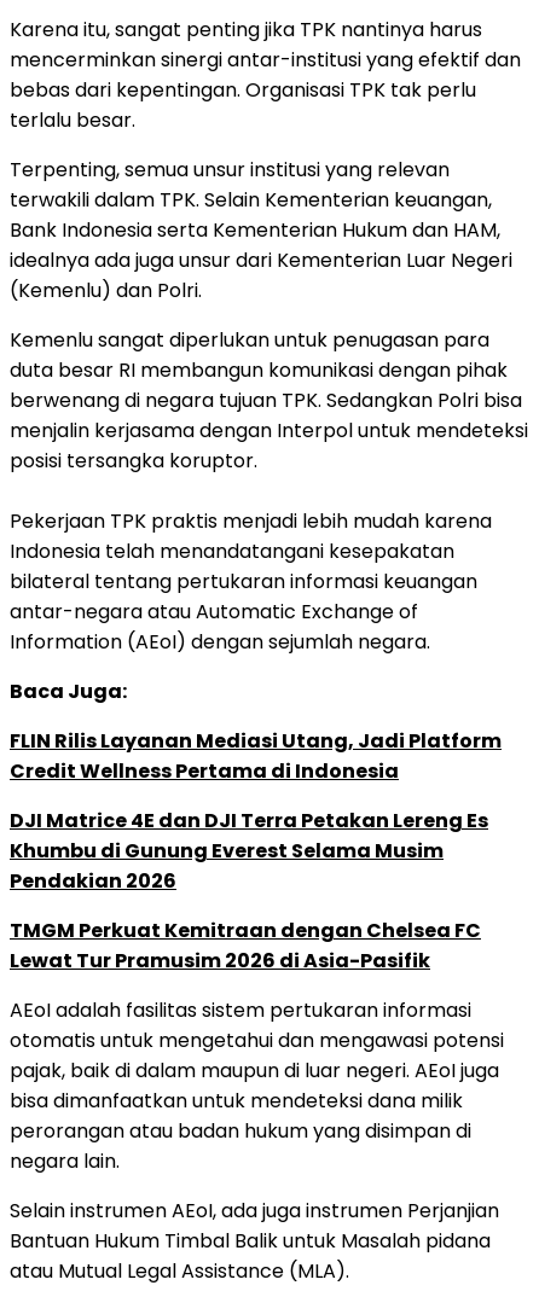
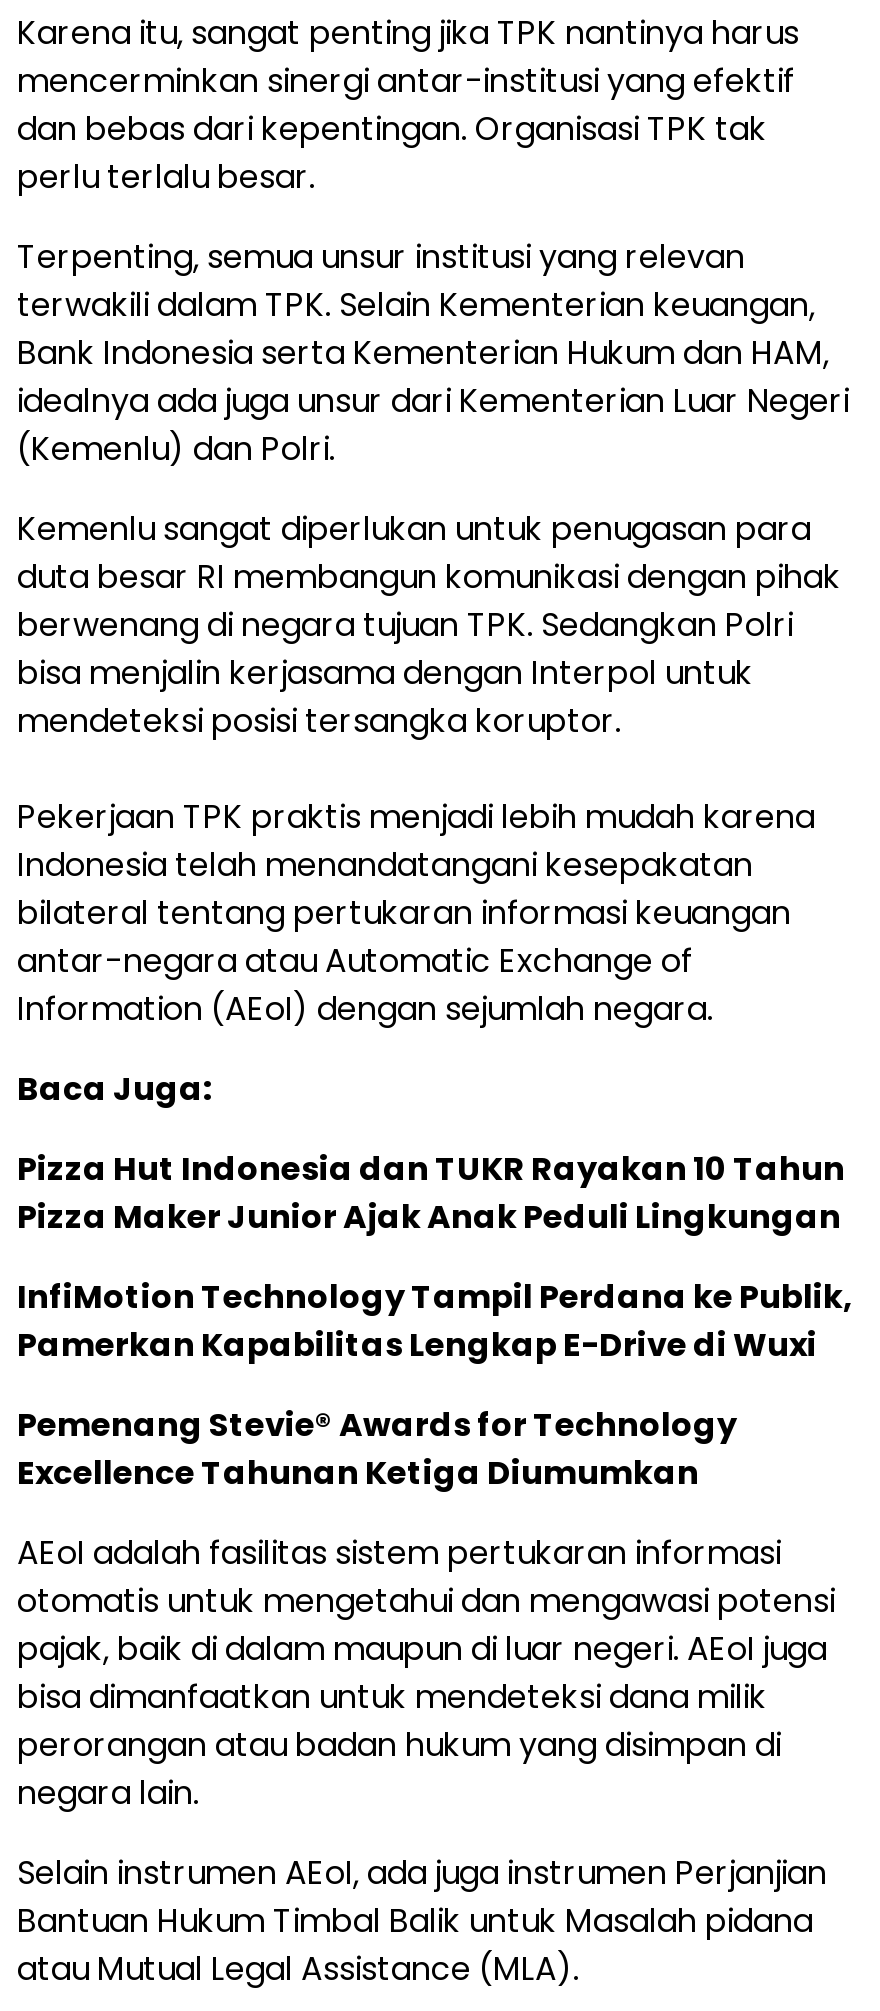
- FLIN Rilis Layanan Mediasi Utang, Jadi Platform
- Credit Wellness Pertama di Indonesia
+ Pizza Hut Indonesia dan TUKR Rayakan 10 Tahun
+ Pizza Maker Junior Ajak Anak Peduli Lingkungan

- DJI Matrice 4E dan DJI Terra Petakan Lereng Es
- Khumbu di Gunung Everest Selama Musim
- Pendakian 2026
+ InfiMotion Technology Tampil Perdana ke Publik,
+ Pamerkan Kapabilitas Lengkap E-Drive di Wuxi

- TMGM Perkuat Kemitraan dengan Chelsea FC
- Lewat Tur Pramusim 2026 di Asia-Pasifik
+ Pemenang Stevie® Awards for Technology
+ Excellence Tahunan Ketiga Diumumkan
